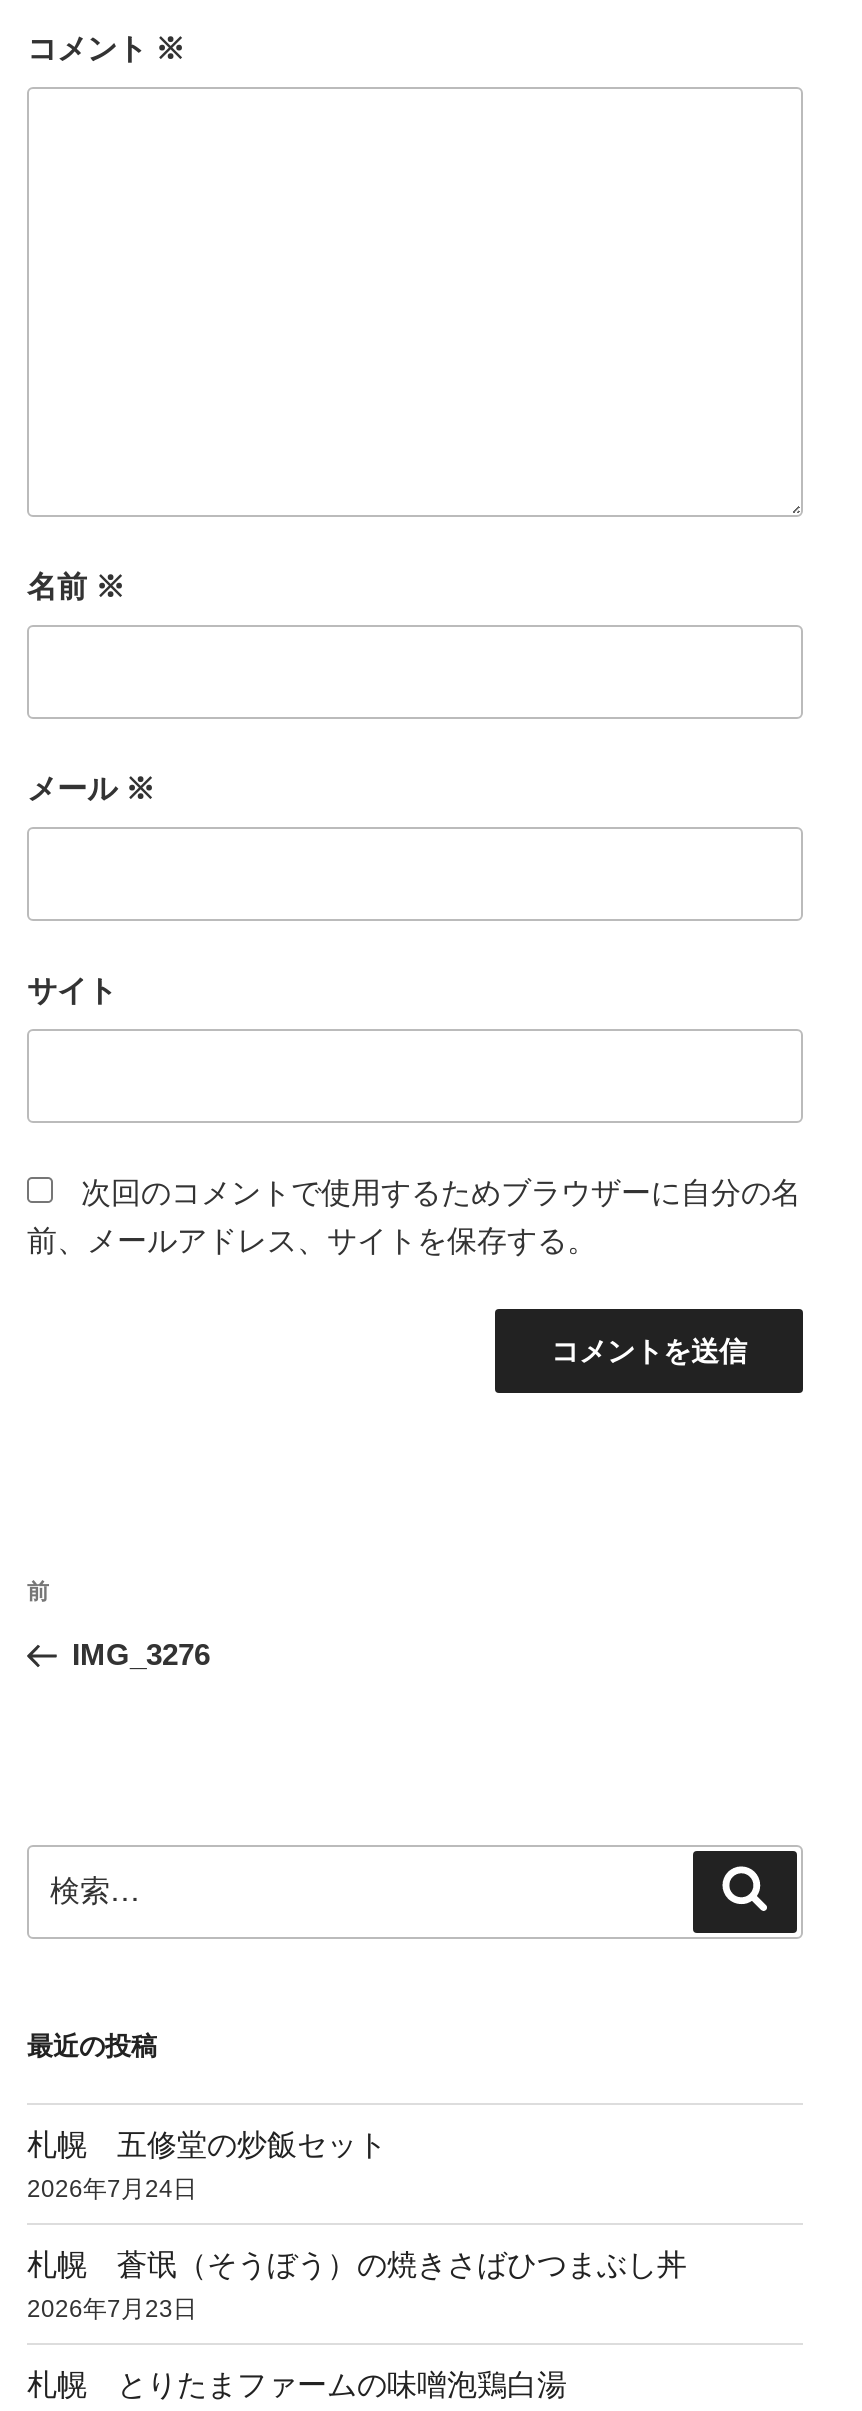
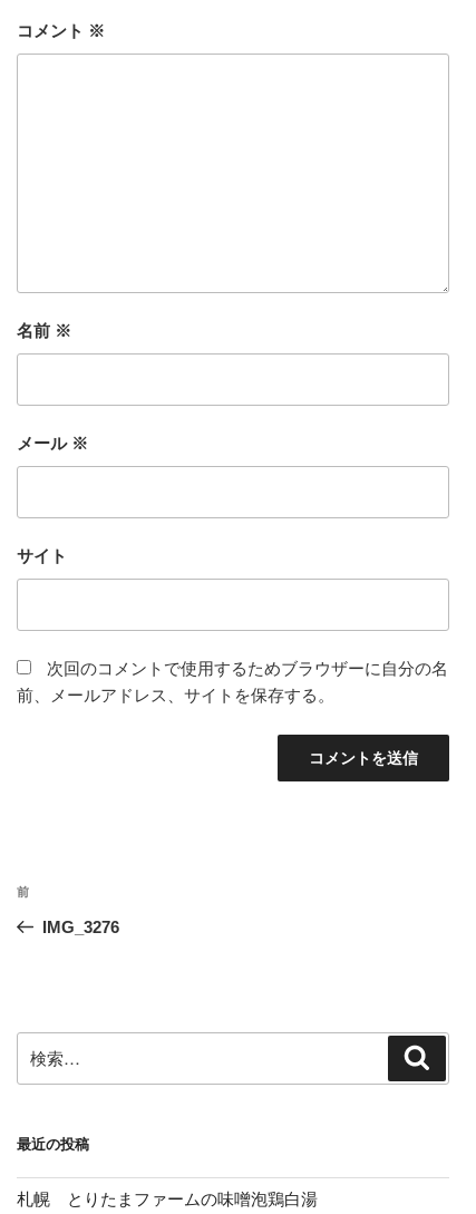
- 札幌 五修堂の炒飯セット
- 2026年7月24日
- 札幌 蒼氓（そうぼう）の焼きさばひつまぶし丼
- 2026年7月23日
